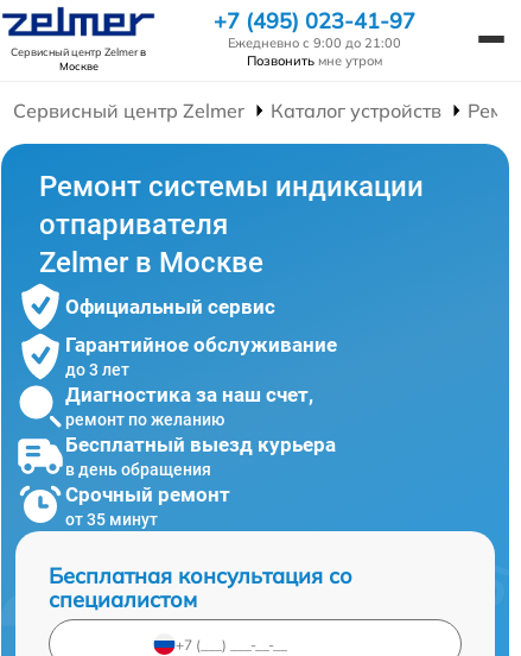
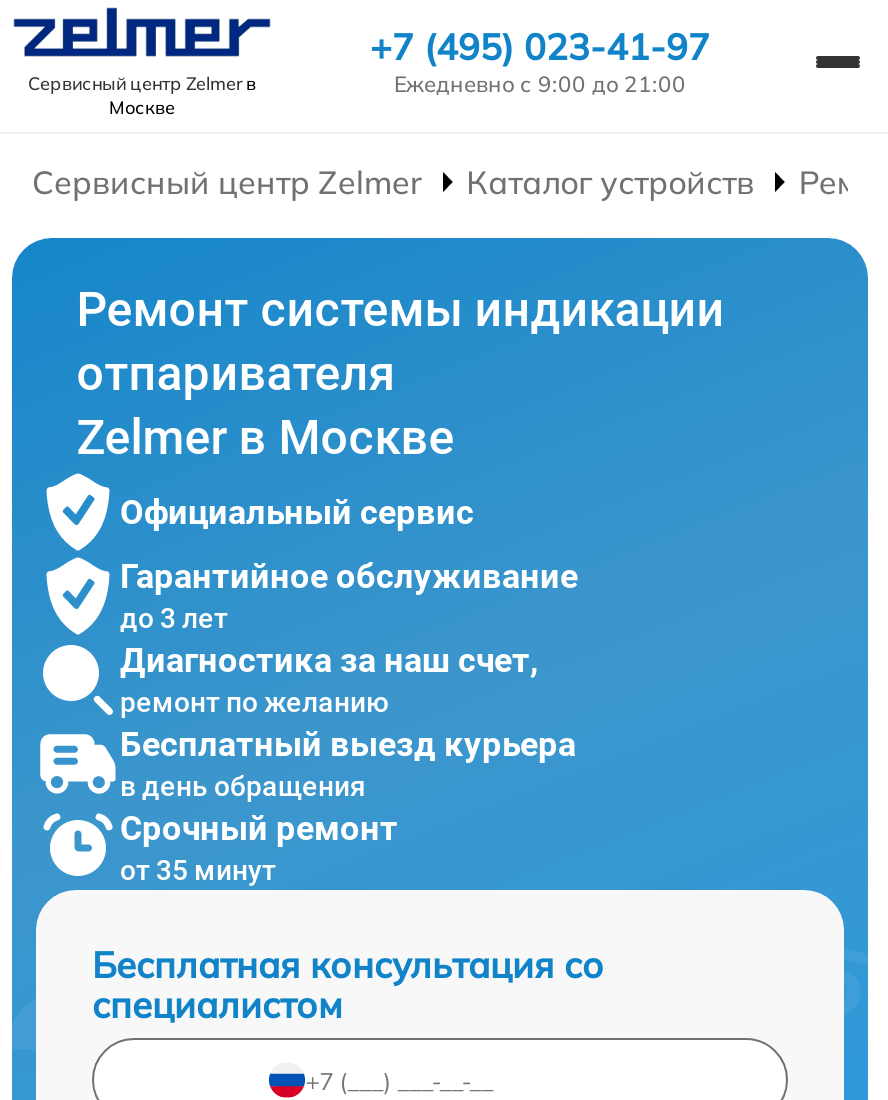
- Позвонить мне утром
